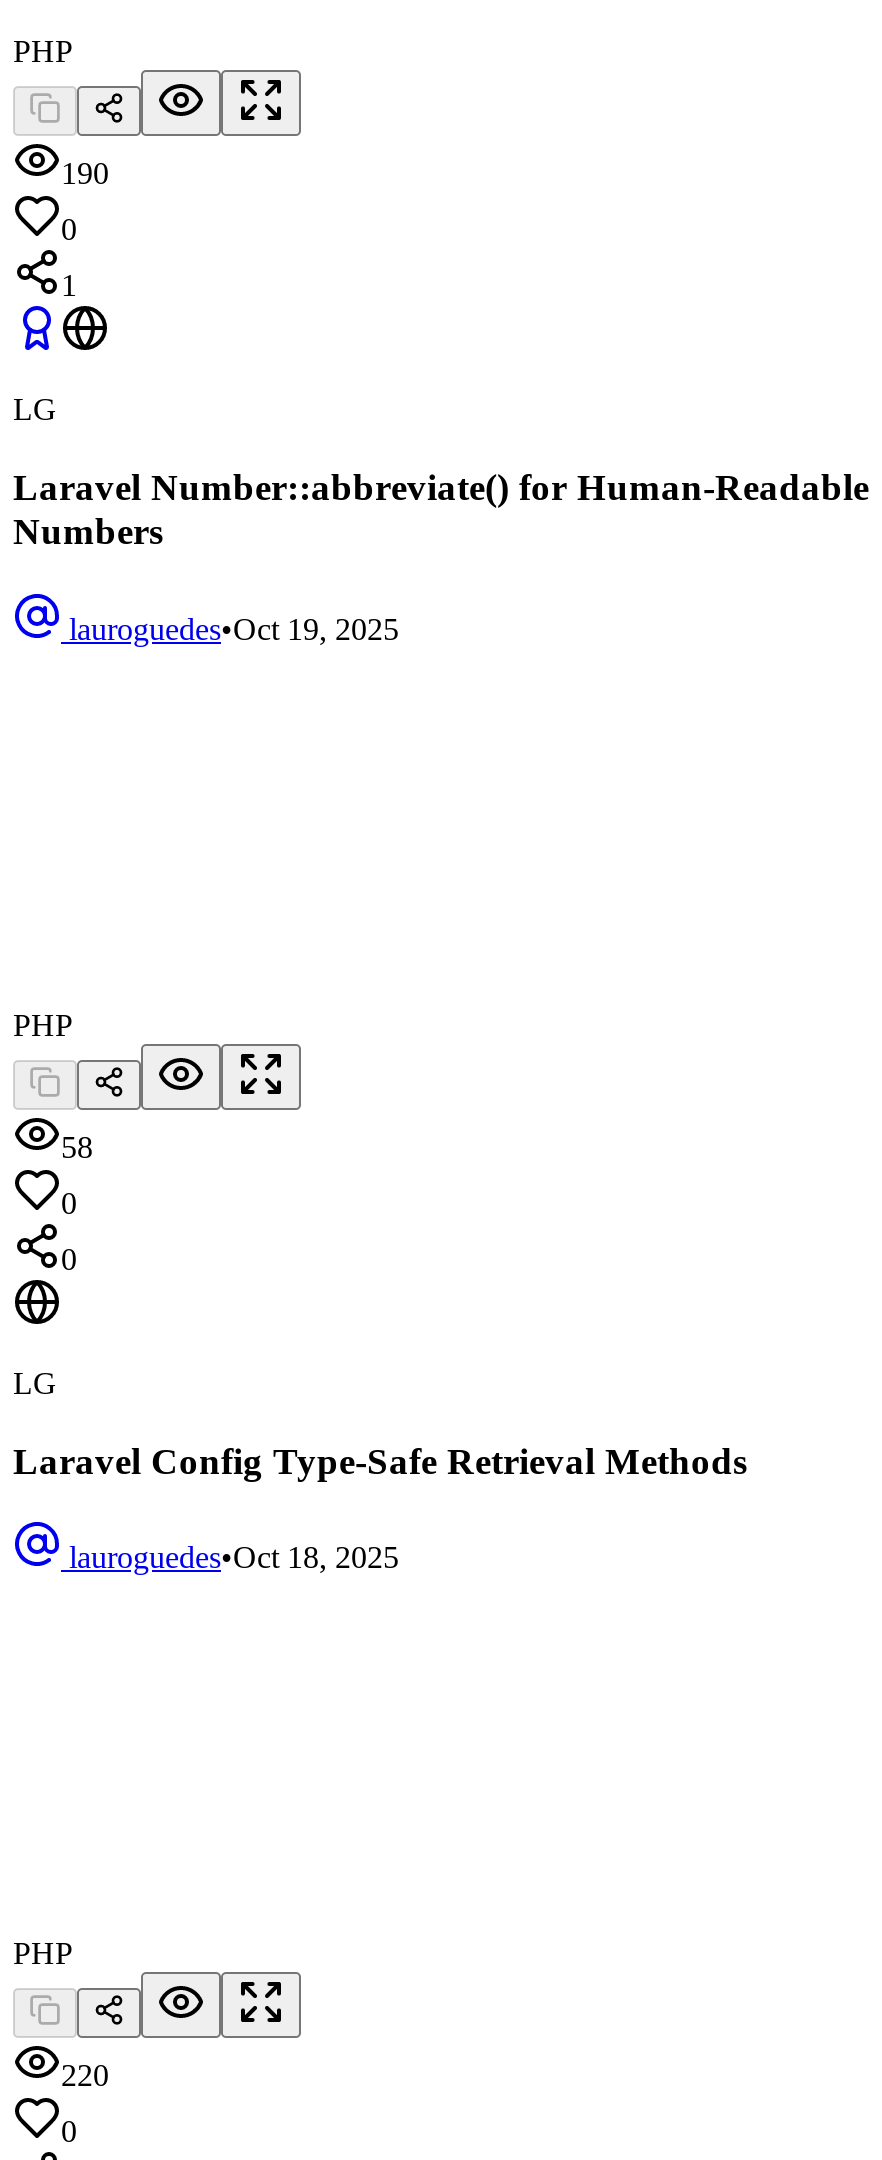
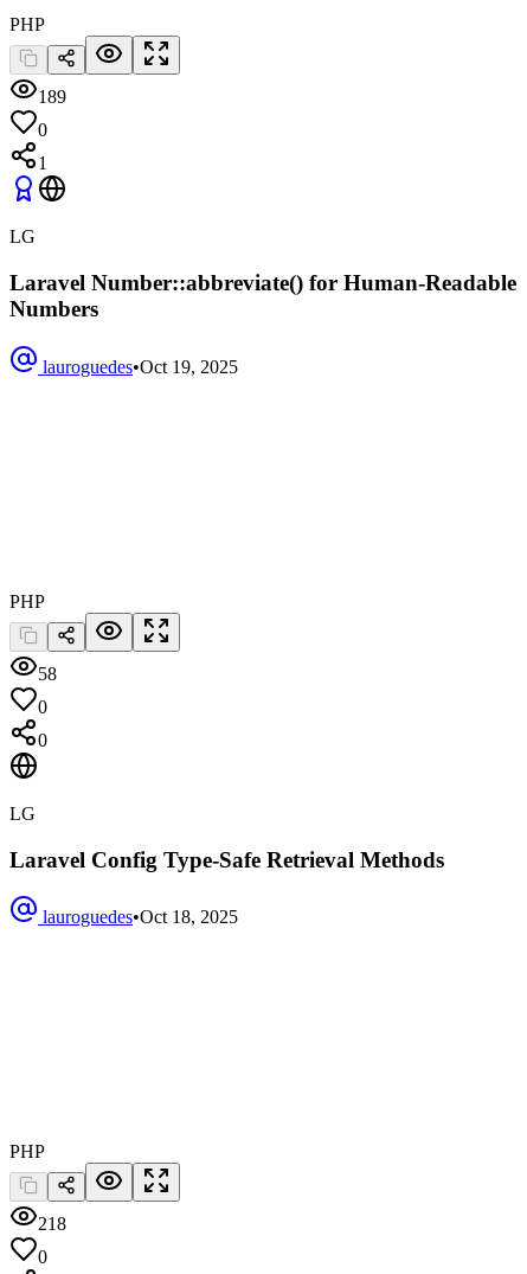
- 190
+ 189

- 220
+ 218
